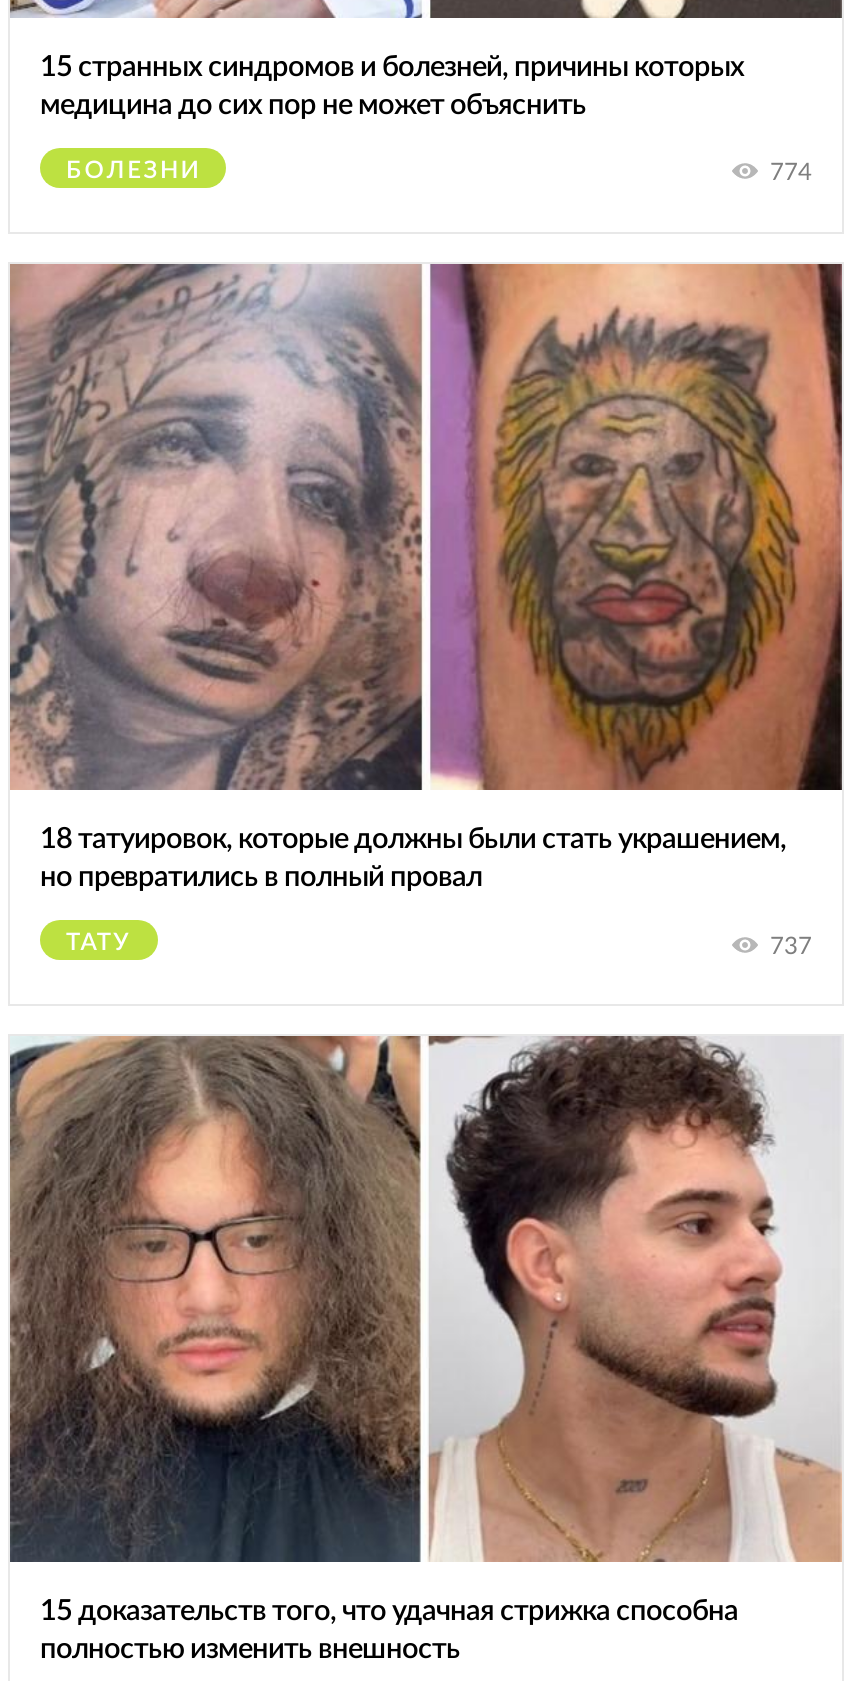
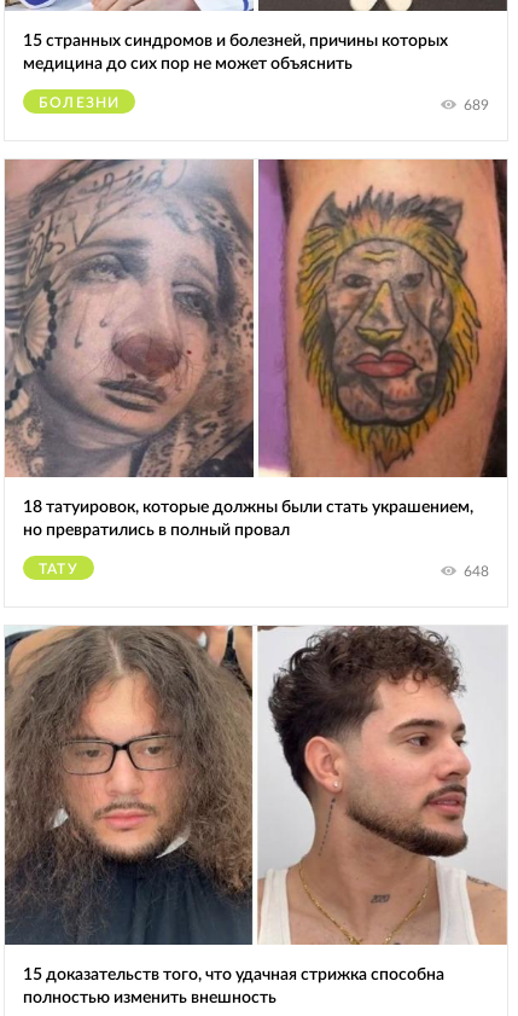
- 774
+ 689

- 737
+ 648
